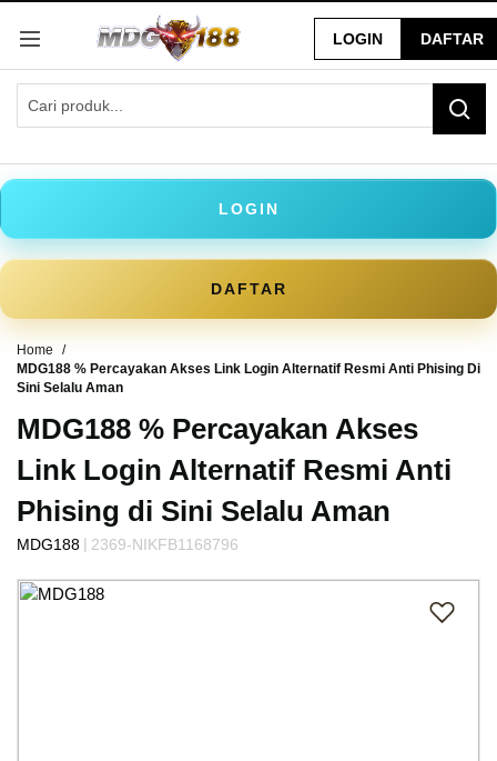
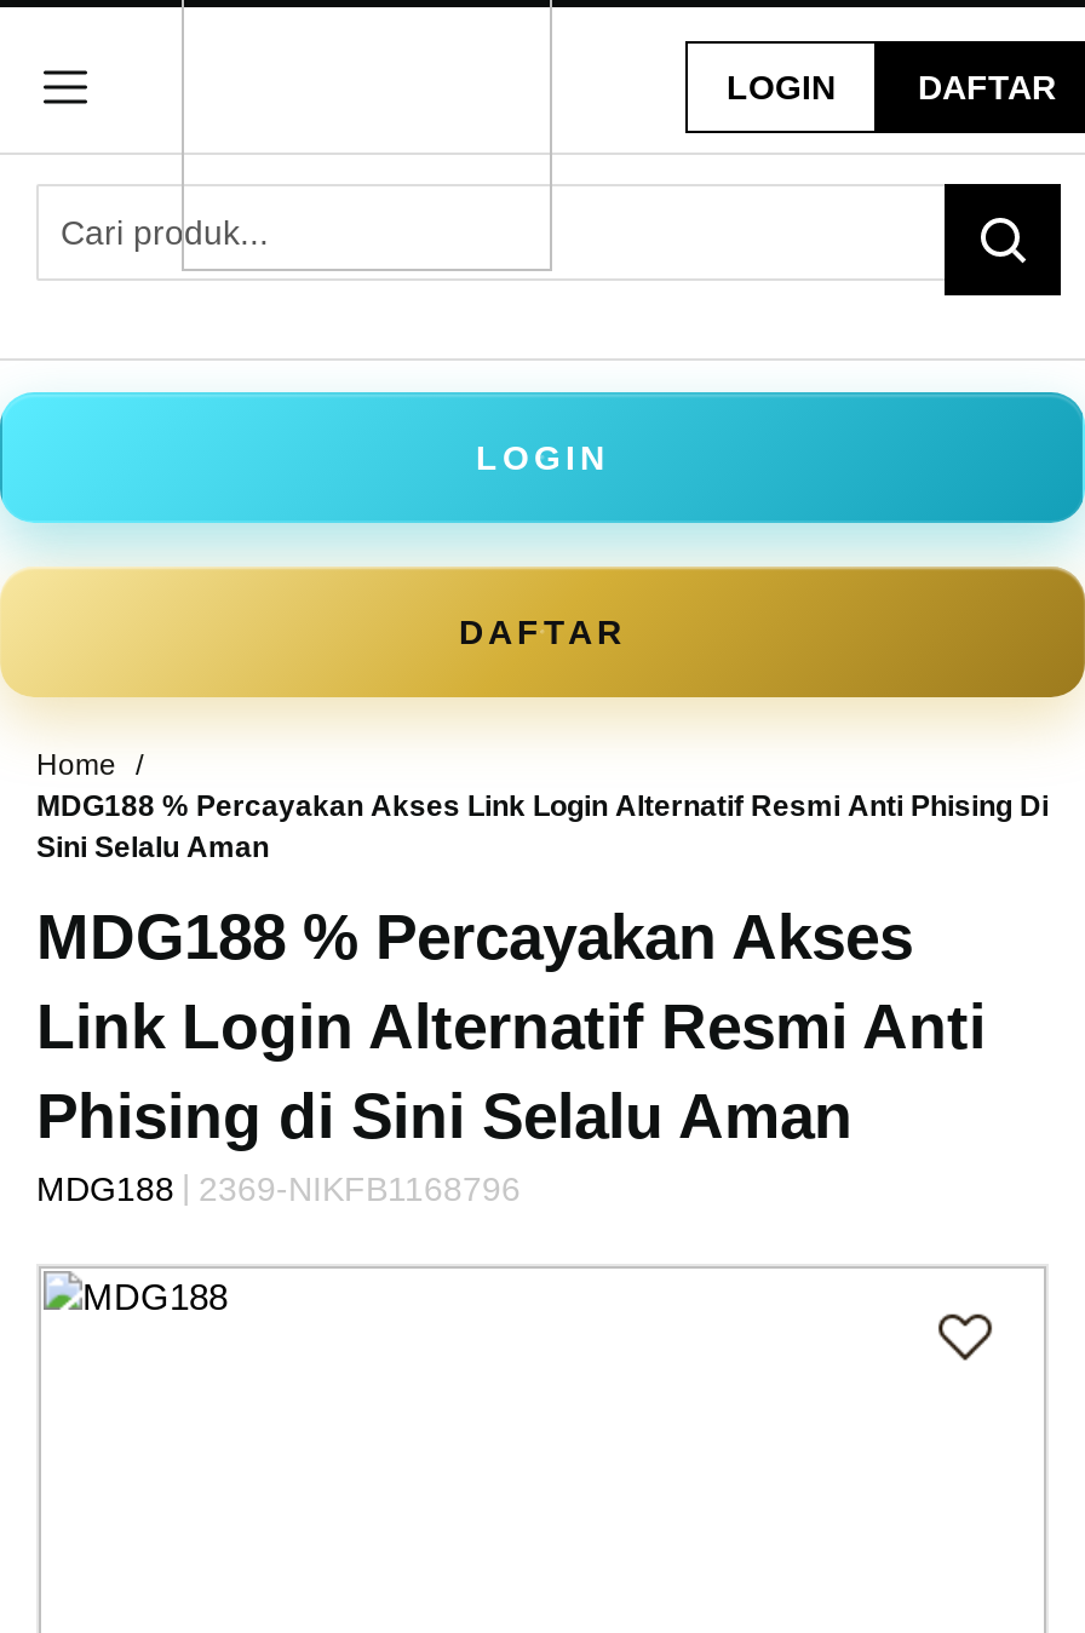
- [image]
